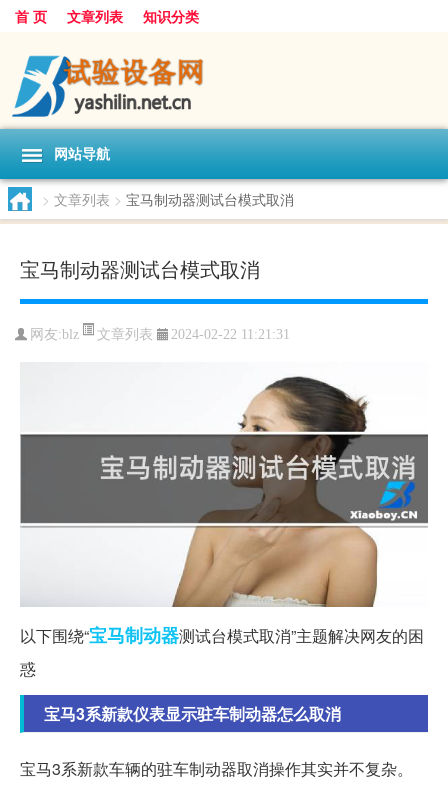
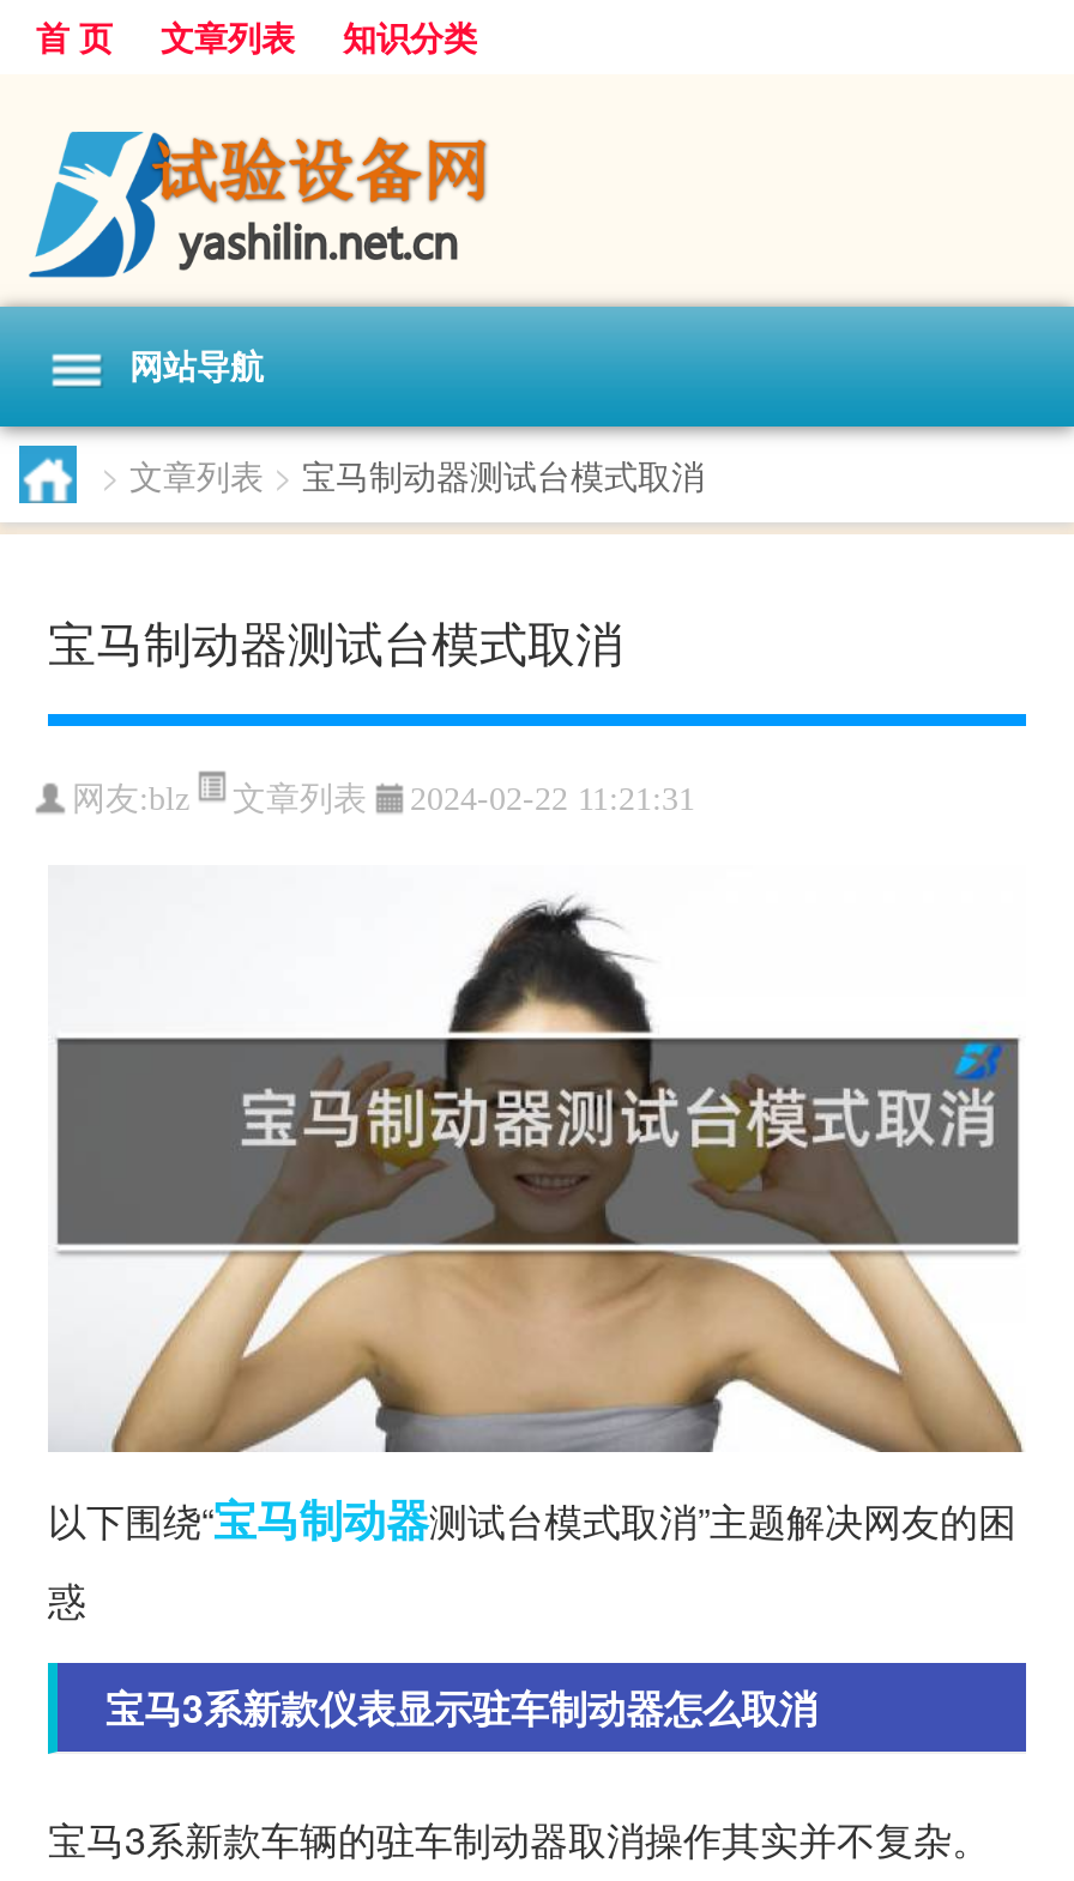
- [image]
+ [image]
